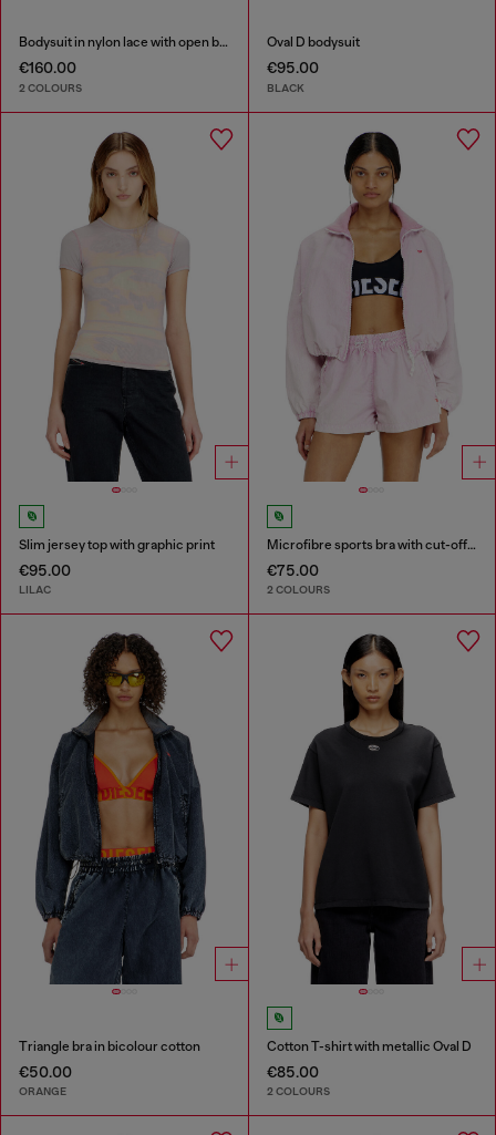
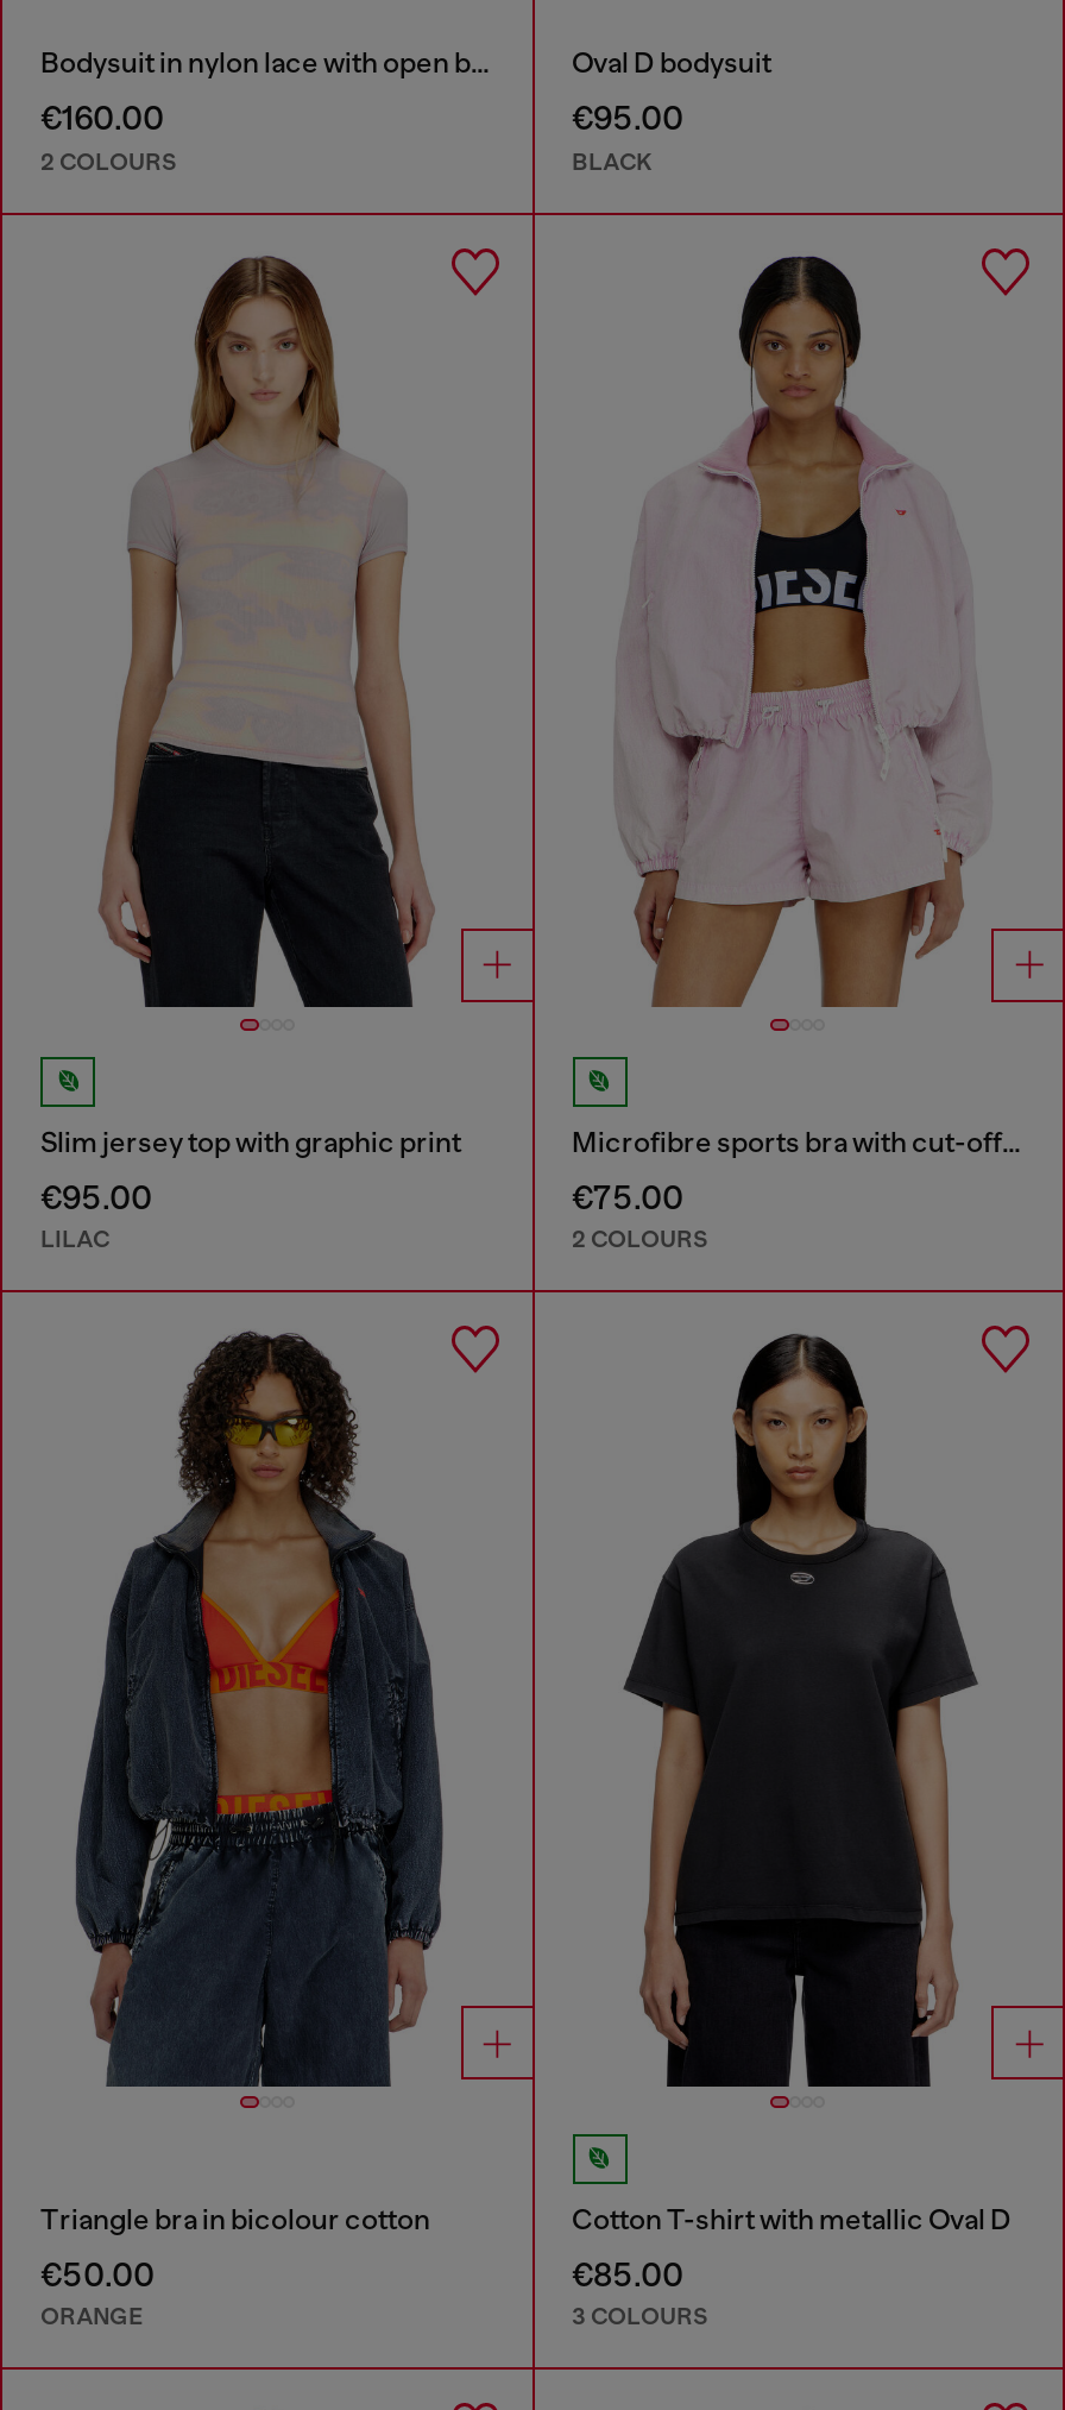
- 2 COLOURS
+ 3 COLOURS
